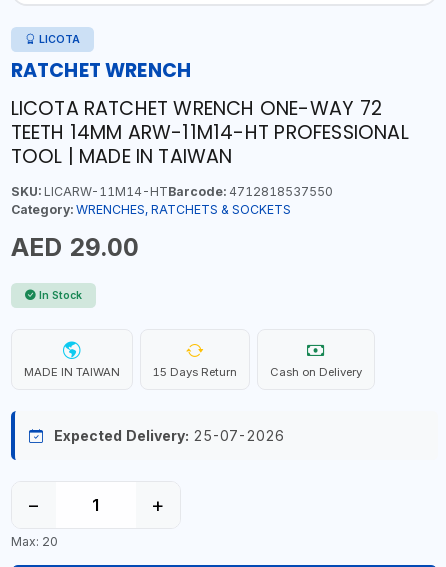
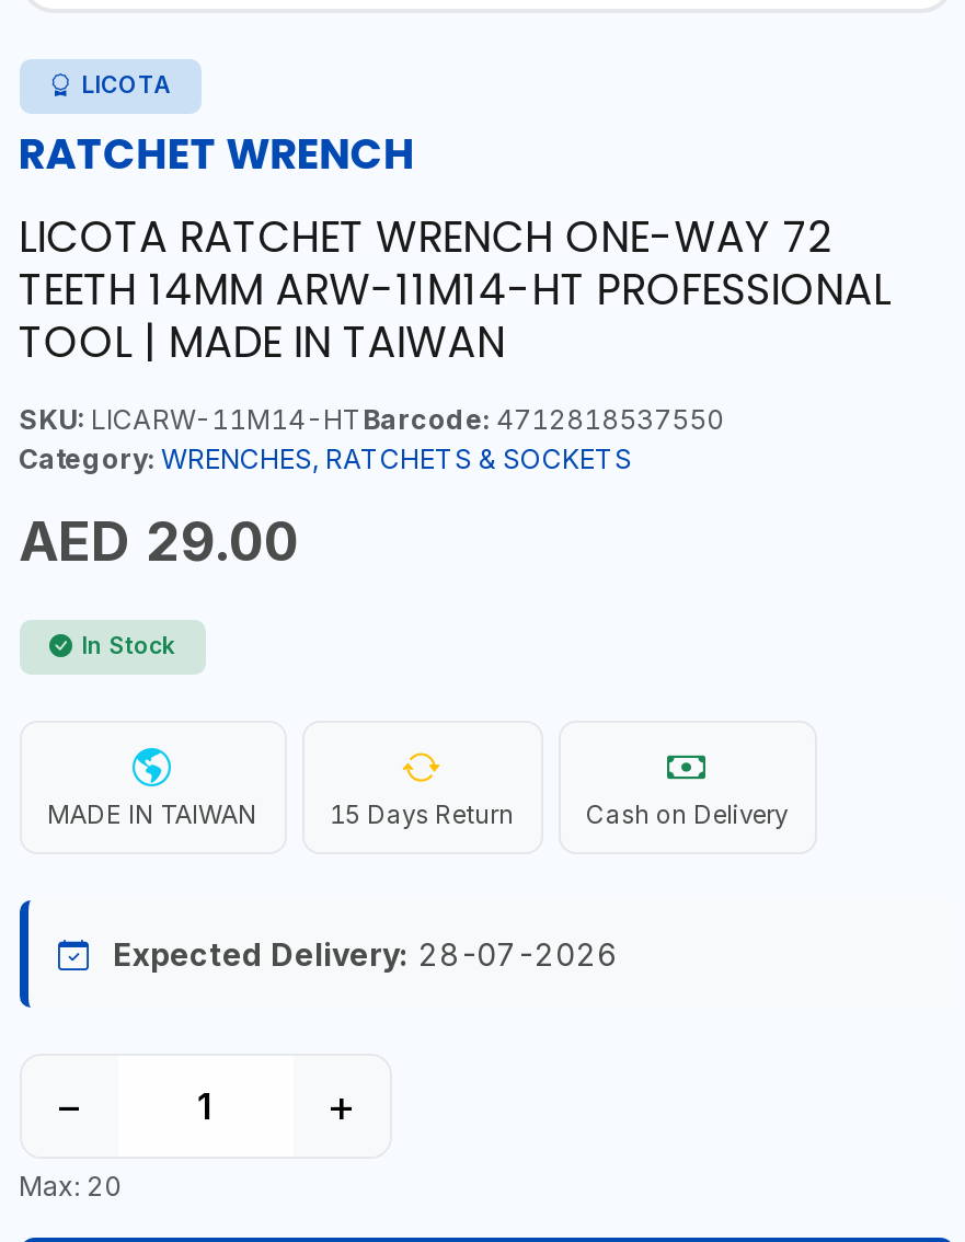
- Expected Delivery: 25-07-2026
+ Expected Delivery: 28-07-2026
